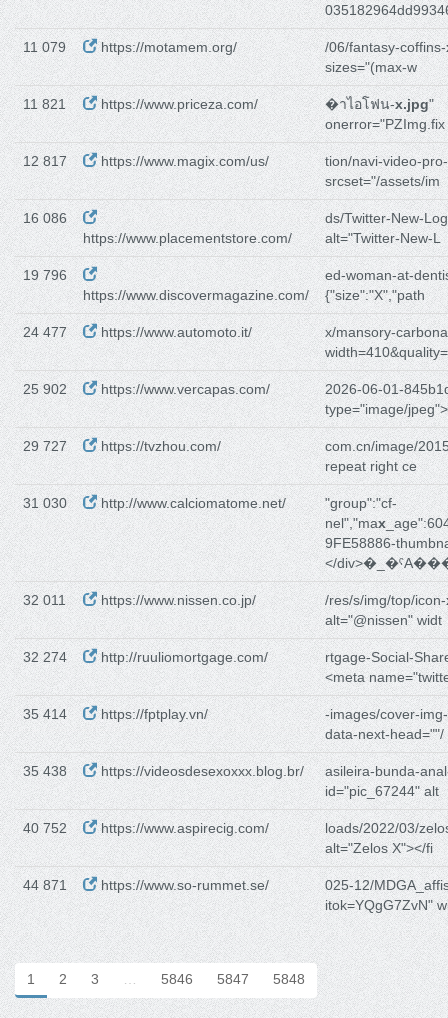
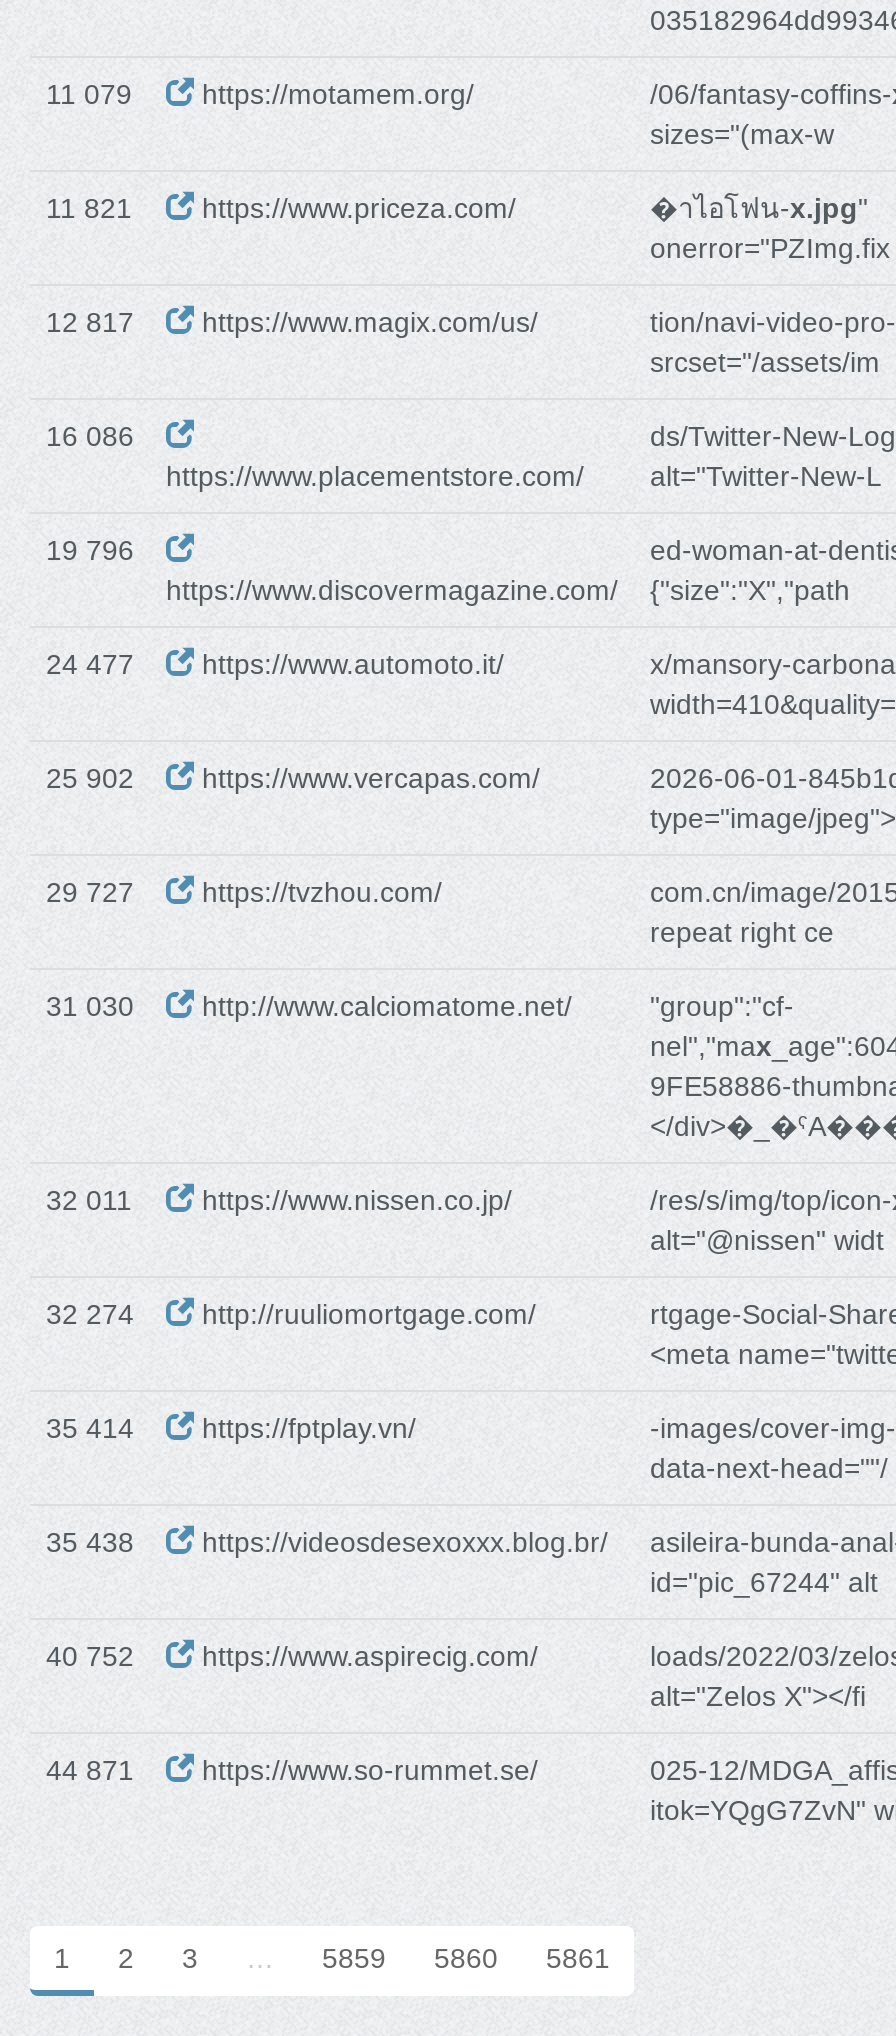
- 5846
+ 5859

- 5847
+ 5860

- 5848
+ 5861
